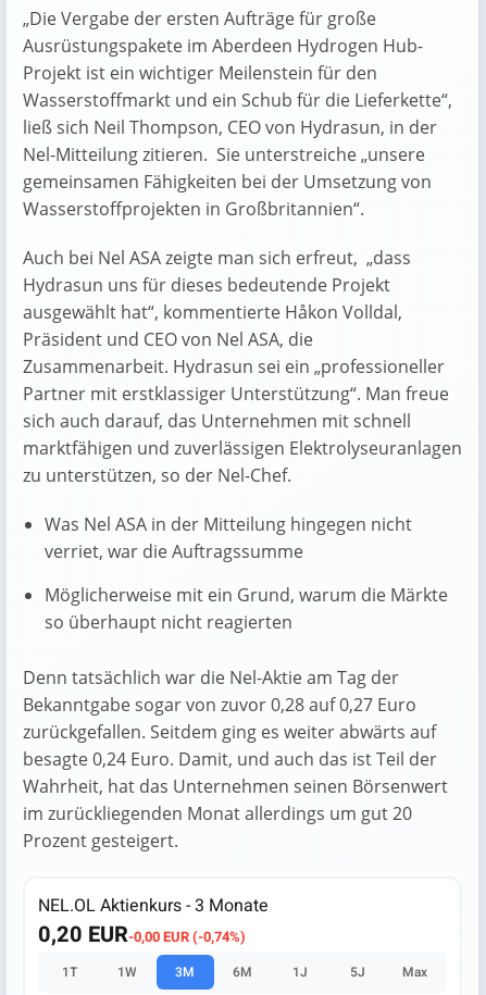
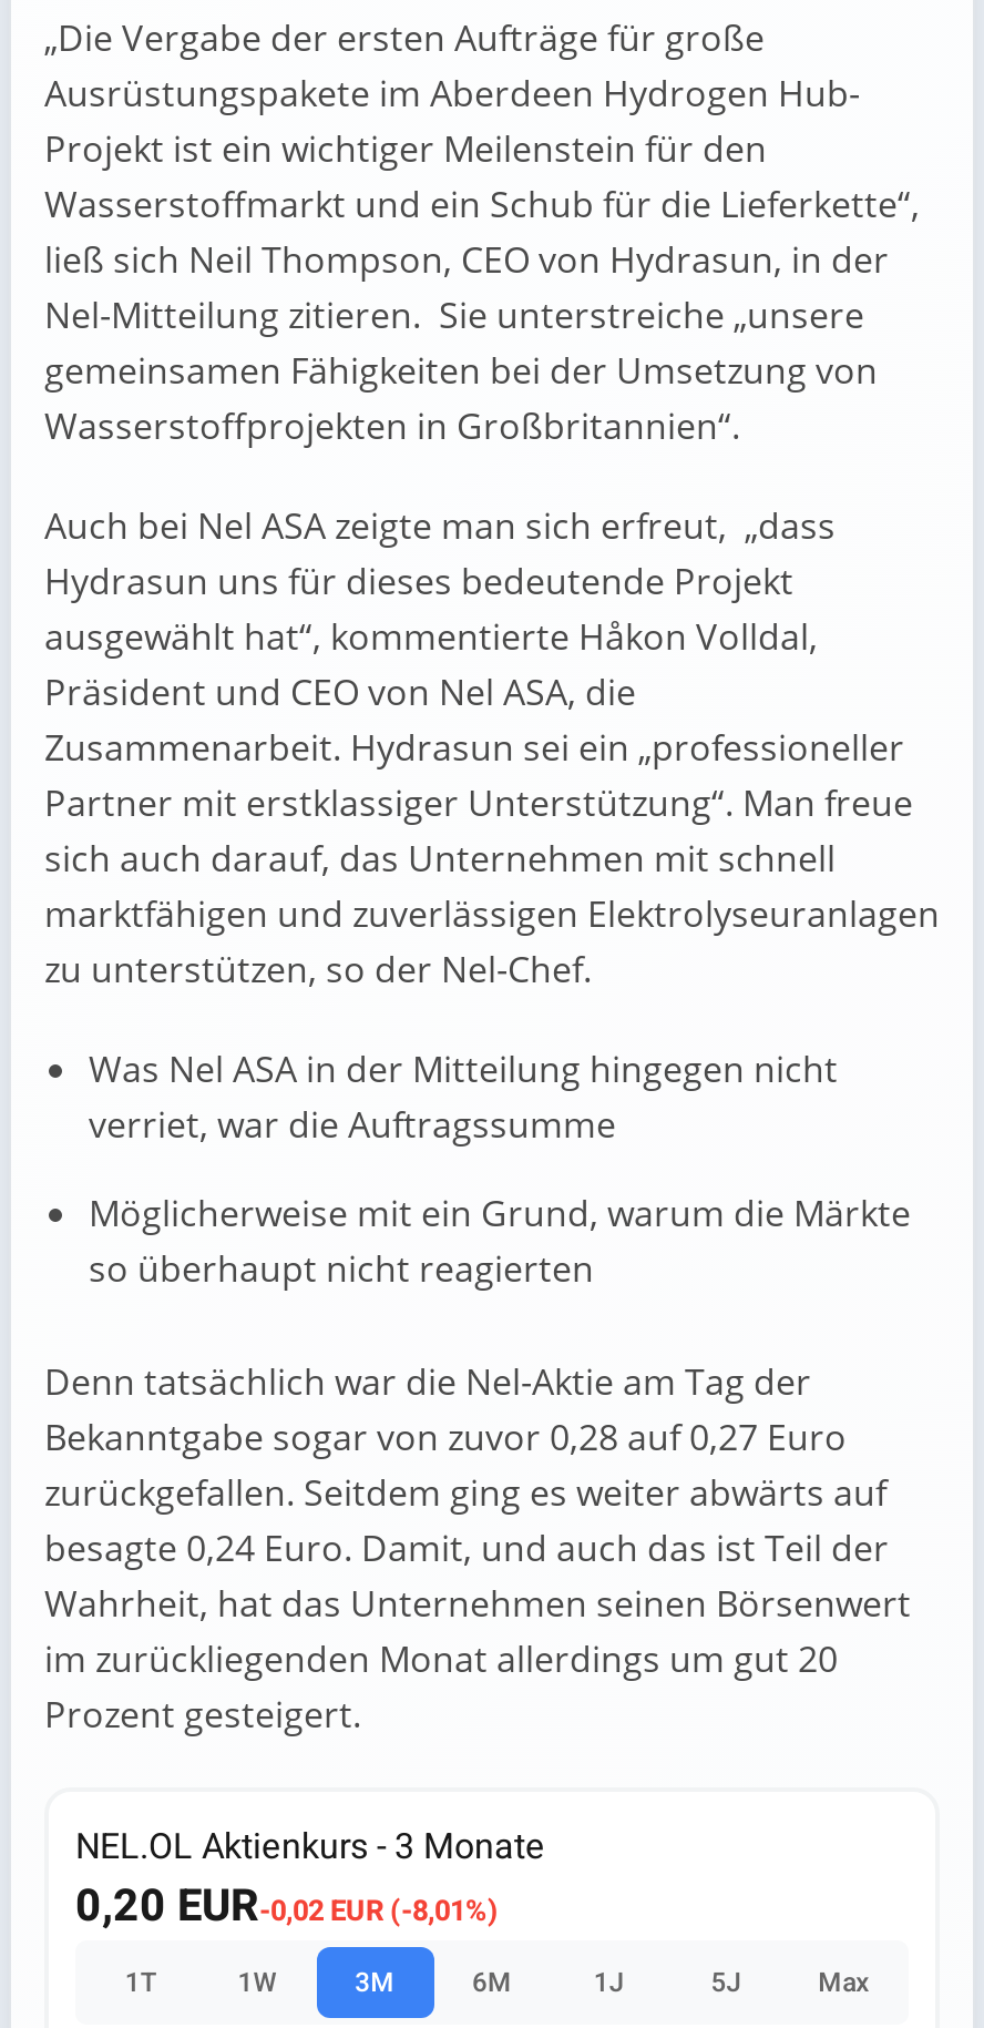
- 0,20 EUR-0,00 EUR (-0,74%)
+ 0,20 EUR-0,02 EUR (-8,01%)
